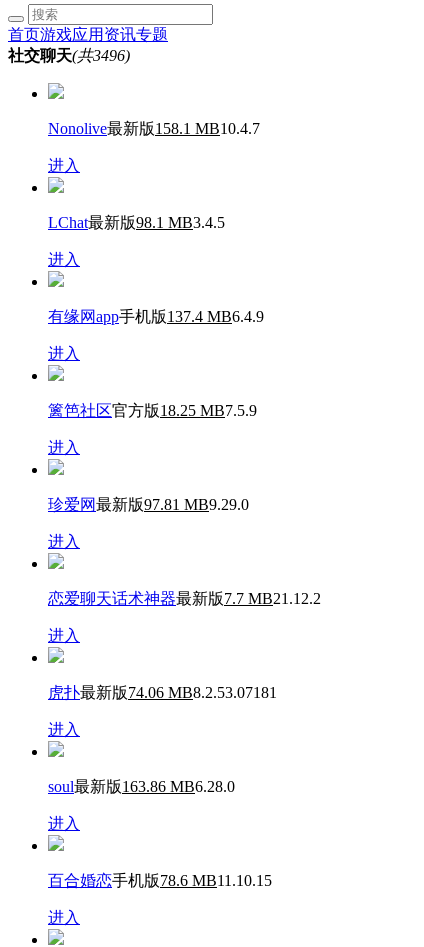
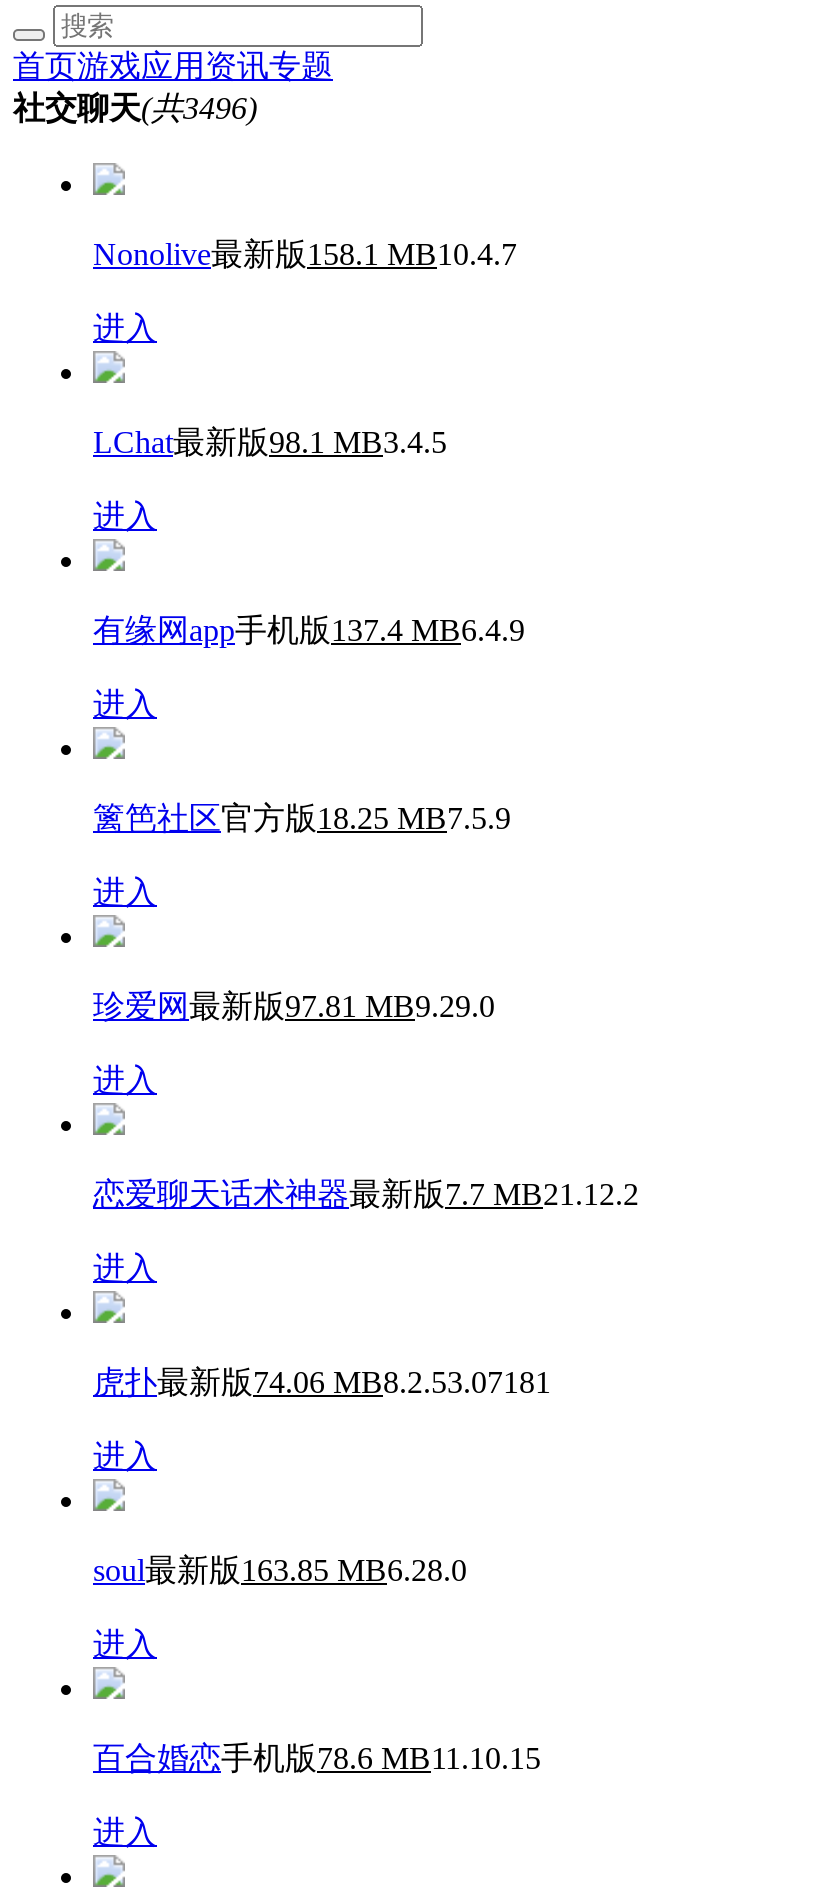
- soul最新版163.86 MB6.28.0
+ soul最新版163.85 MB6.28.0
